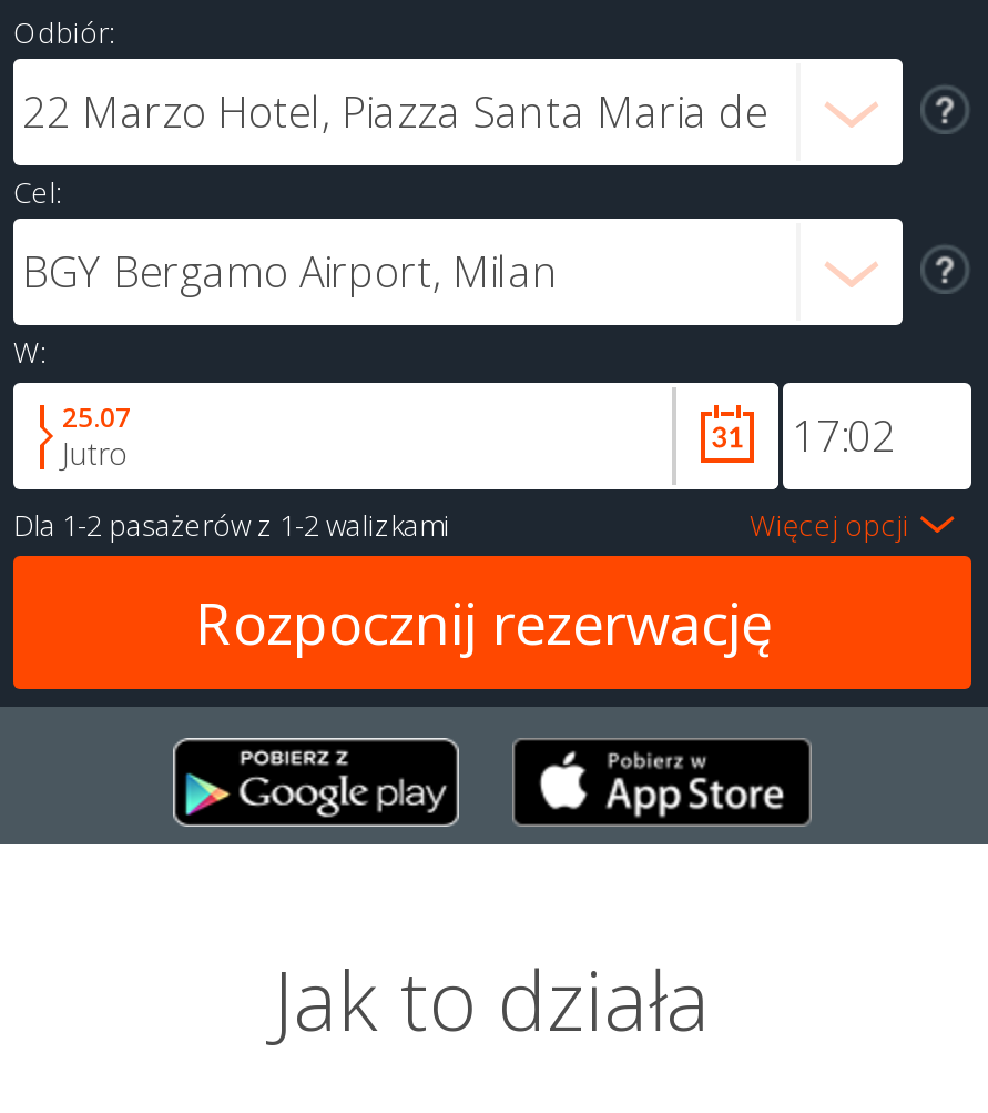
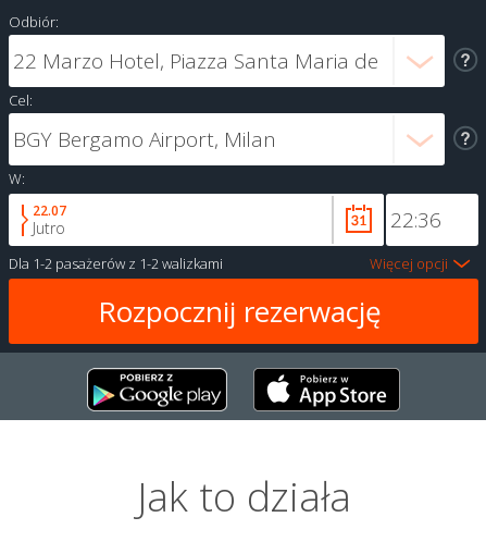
- 25.07
+ 22.07
